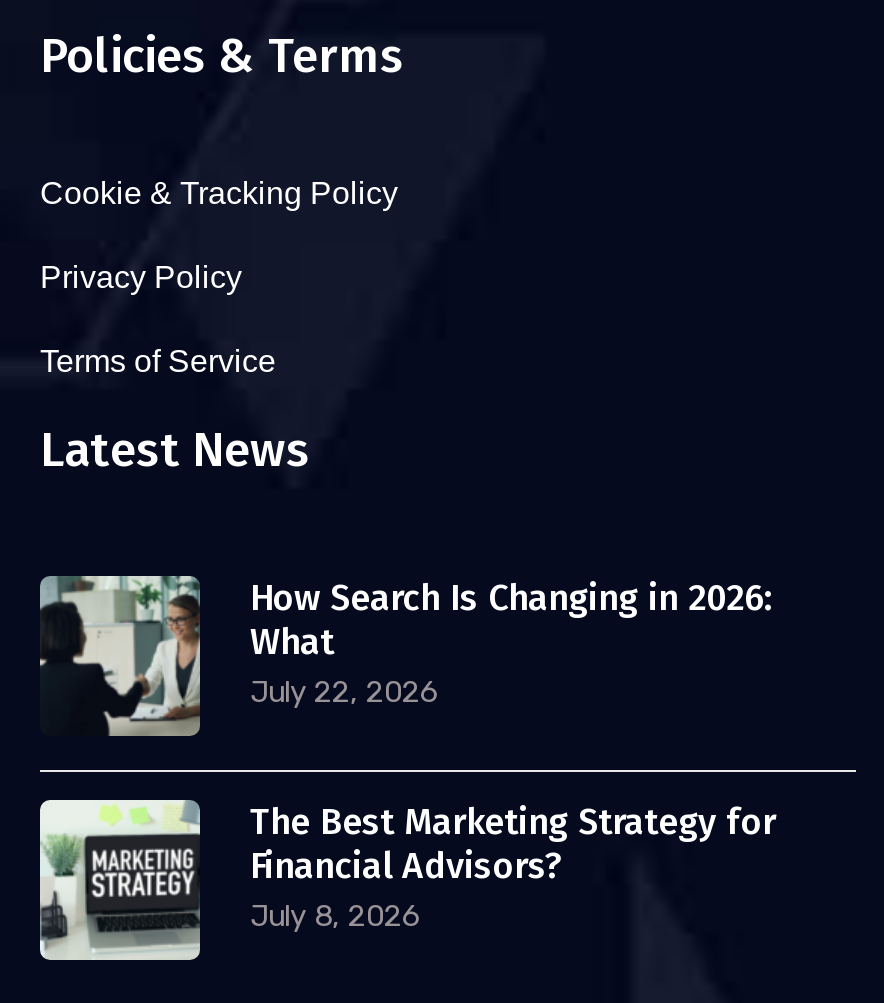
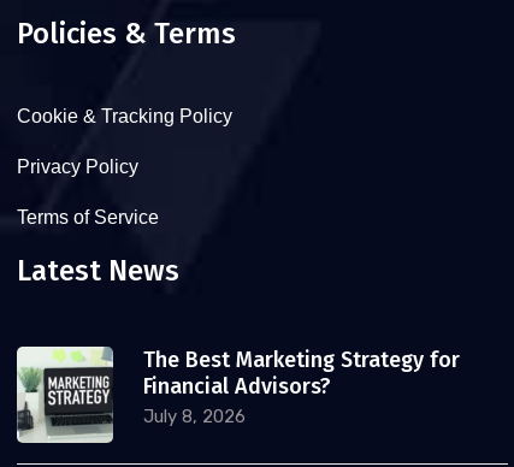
- [image]
- How Search Is Changing in 2026:
- What
- July 22, 2026
